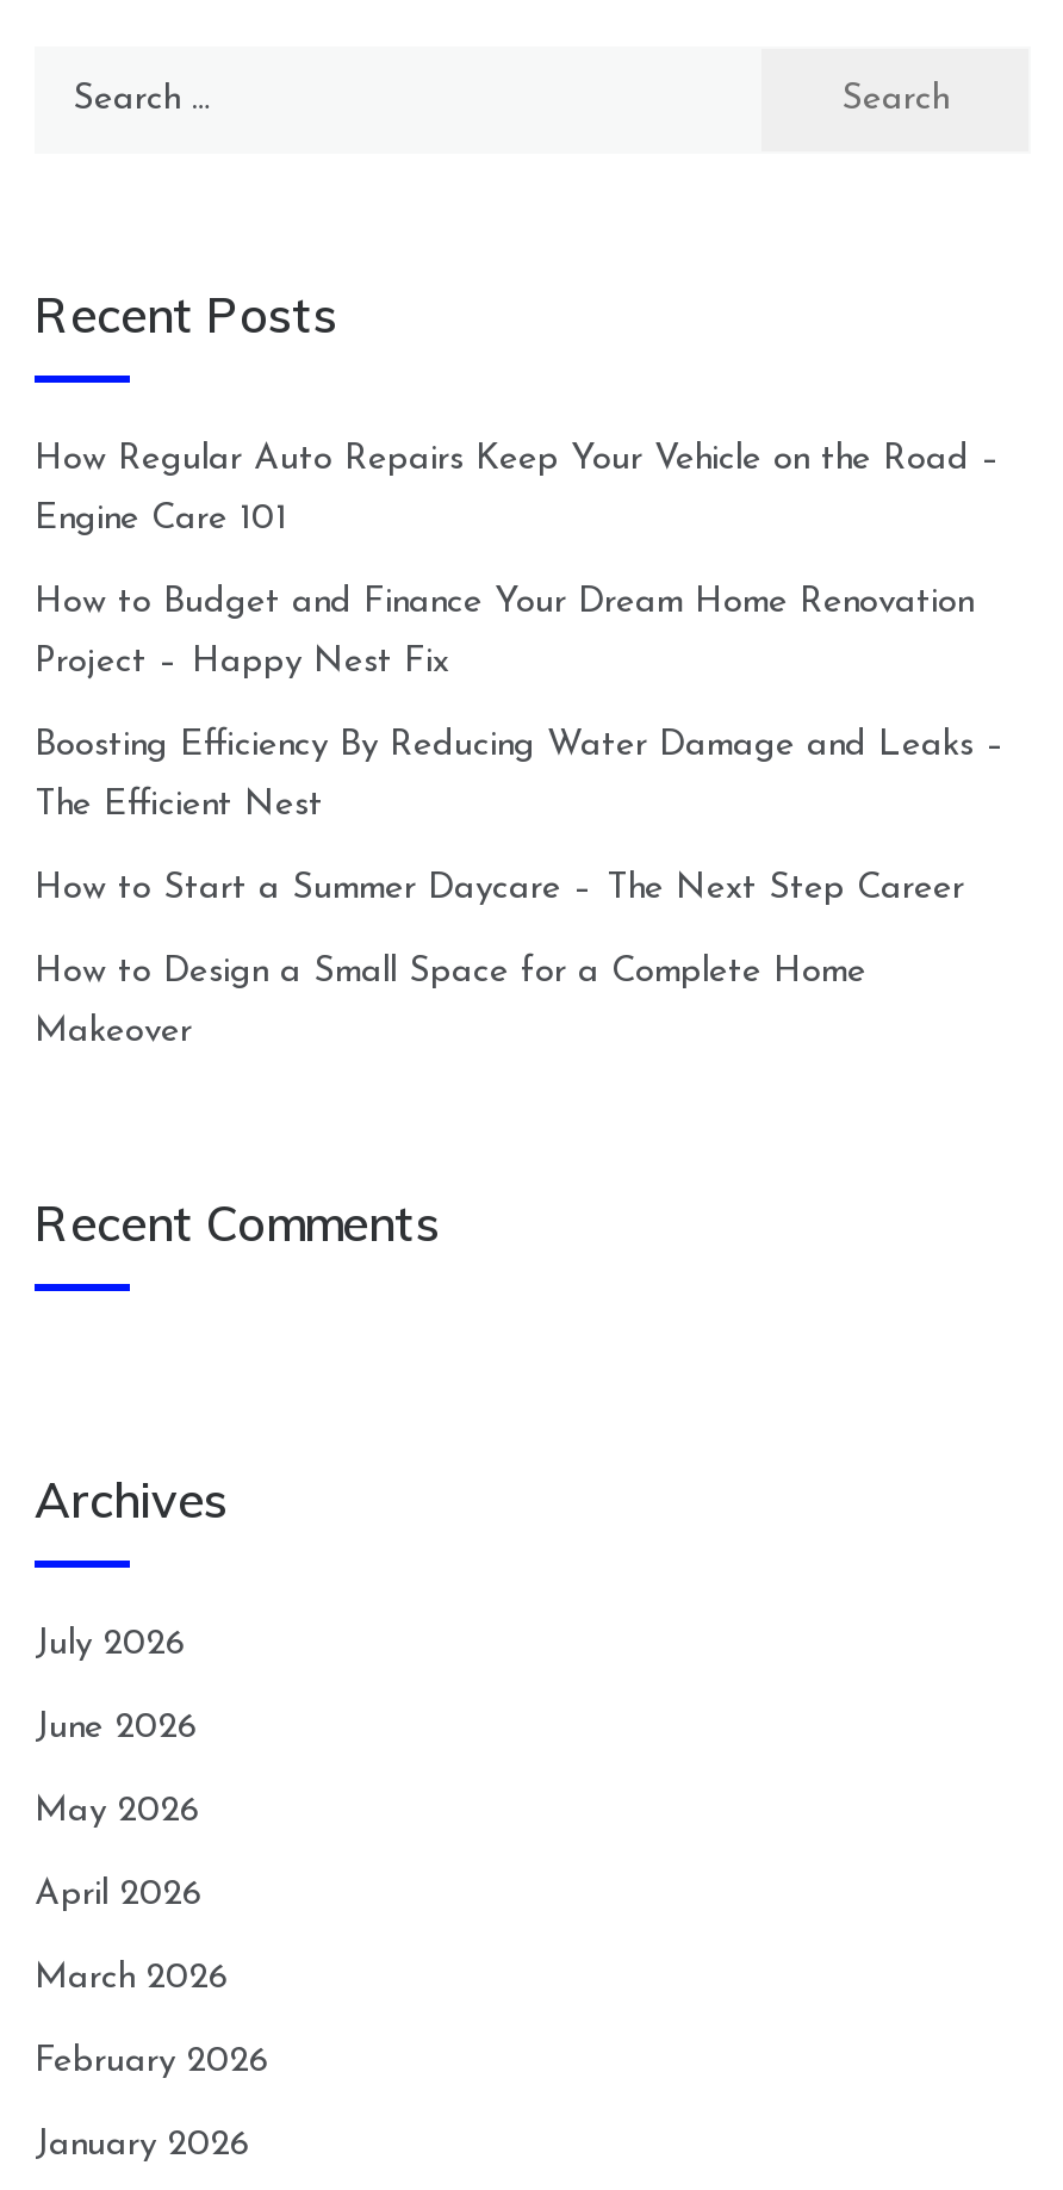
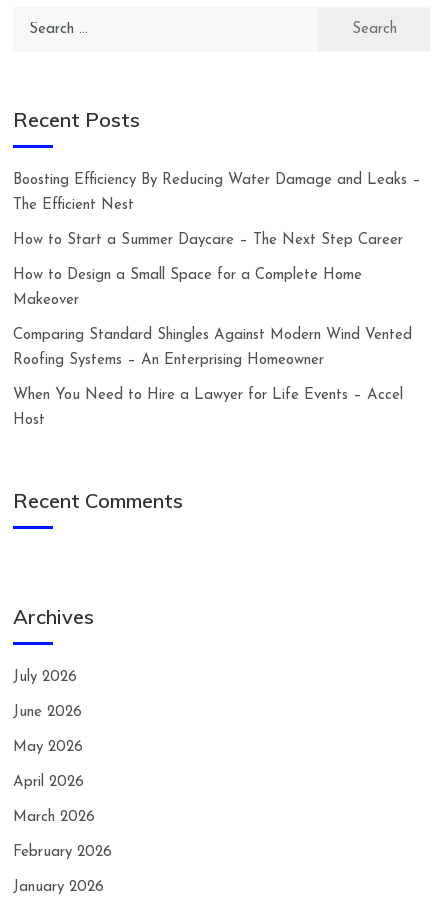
- How Regular Auto Repairs Keep Your Vehicle on the Road –
- Engine Care 101
- How to Budget and Finance Your Dream Home Renovation
- Project – Happy Nest Fix

moved up: Boosting Efficiency By Reducing Water Damage and Leaks – | The Efficient Nest | How to Start a Summer Daycare – The Next Step Career | How to Design a Small Space for a Complete Home | Makeover

+ Comparing Standard Shingles Against Modern Wind Vented
+ Roofing Systems – An Enterprising Homeowner
+ When You Need to Hire a Lawyer for Life Events – Accel
+ Host
